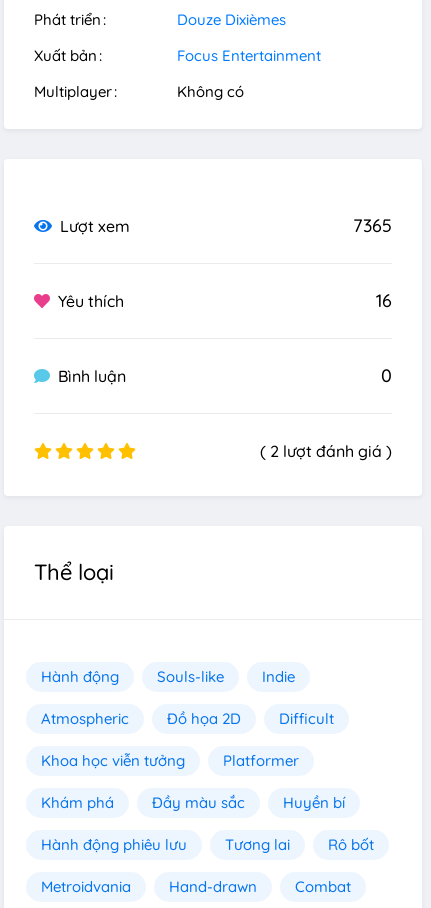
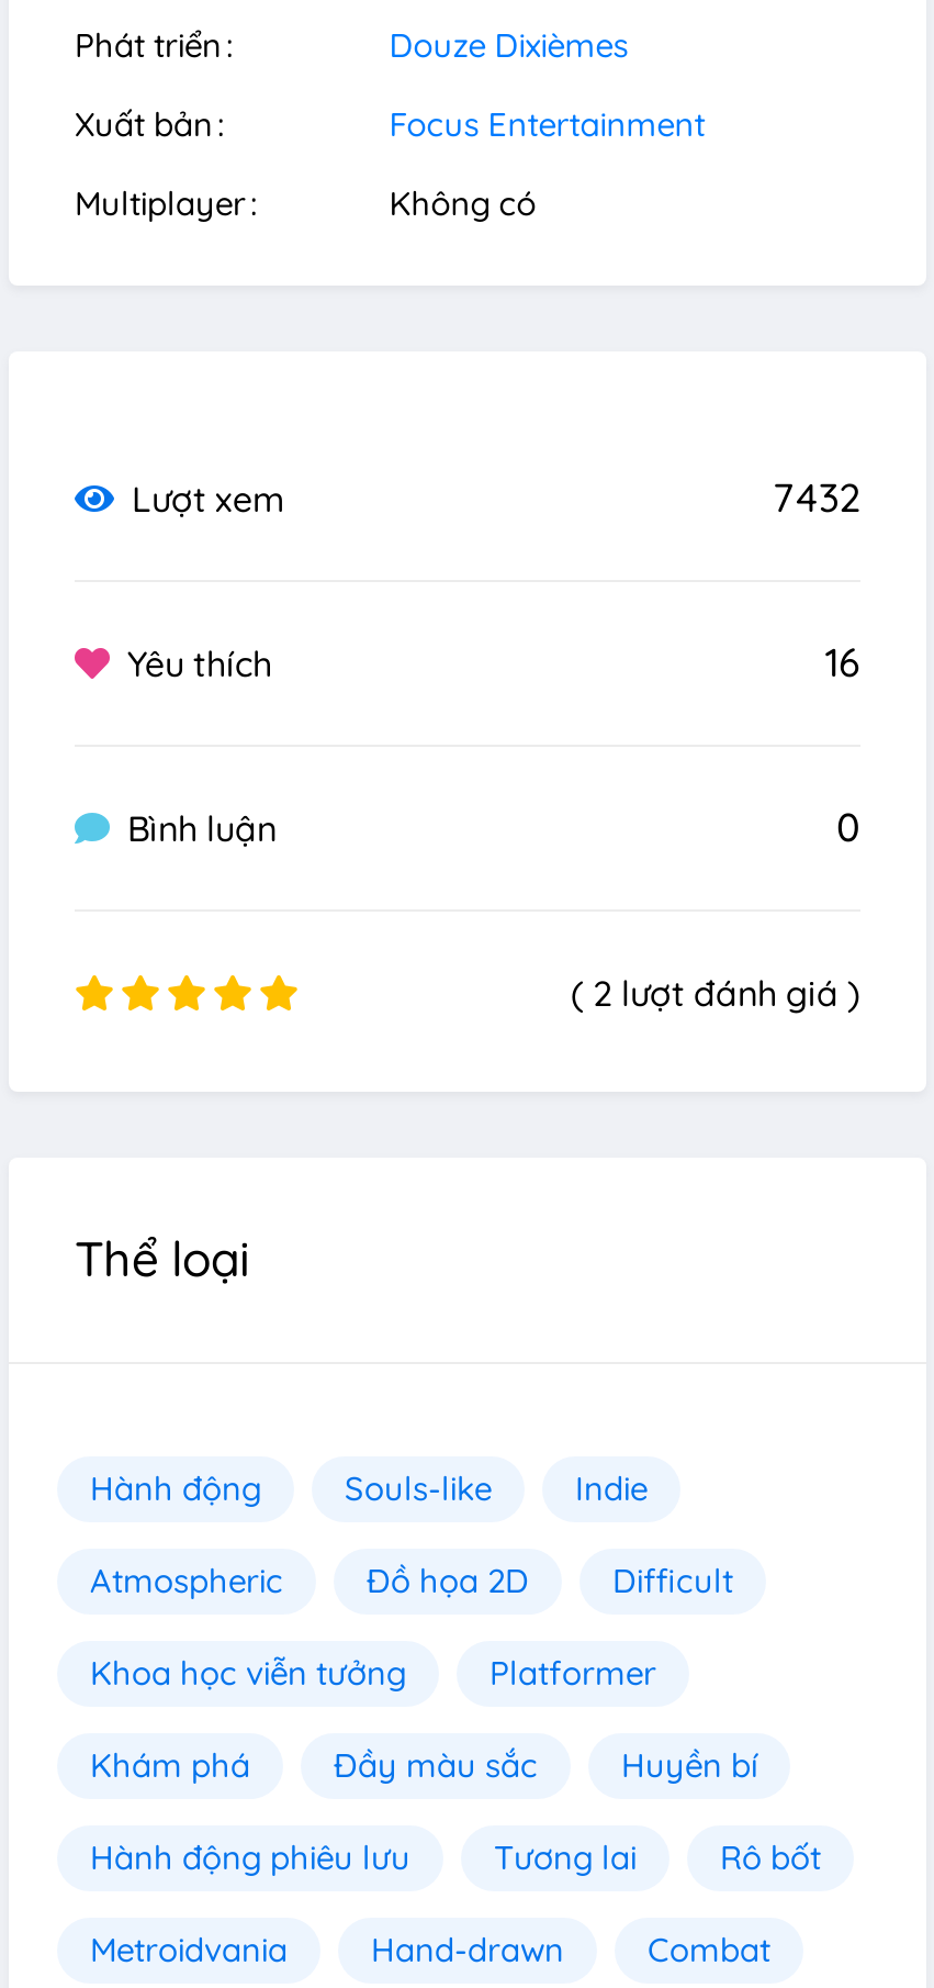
- 7365
+ 7432
